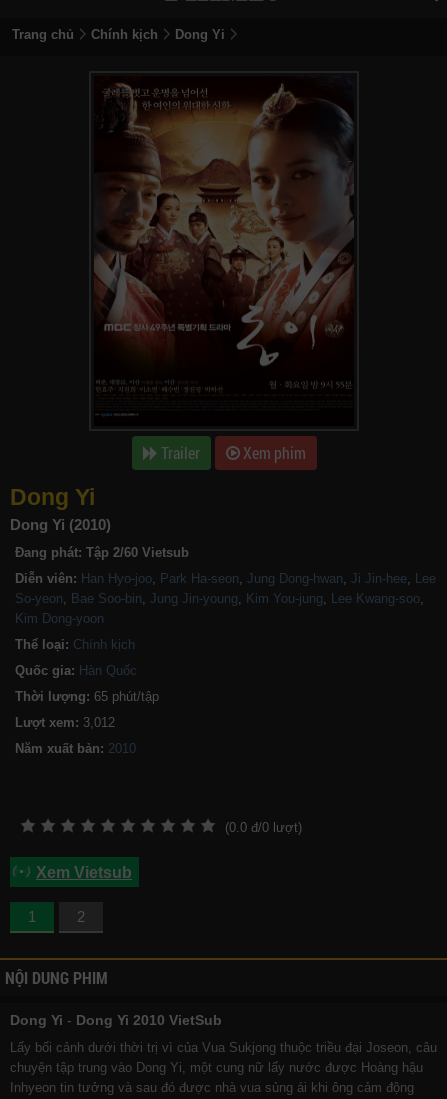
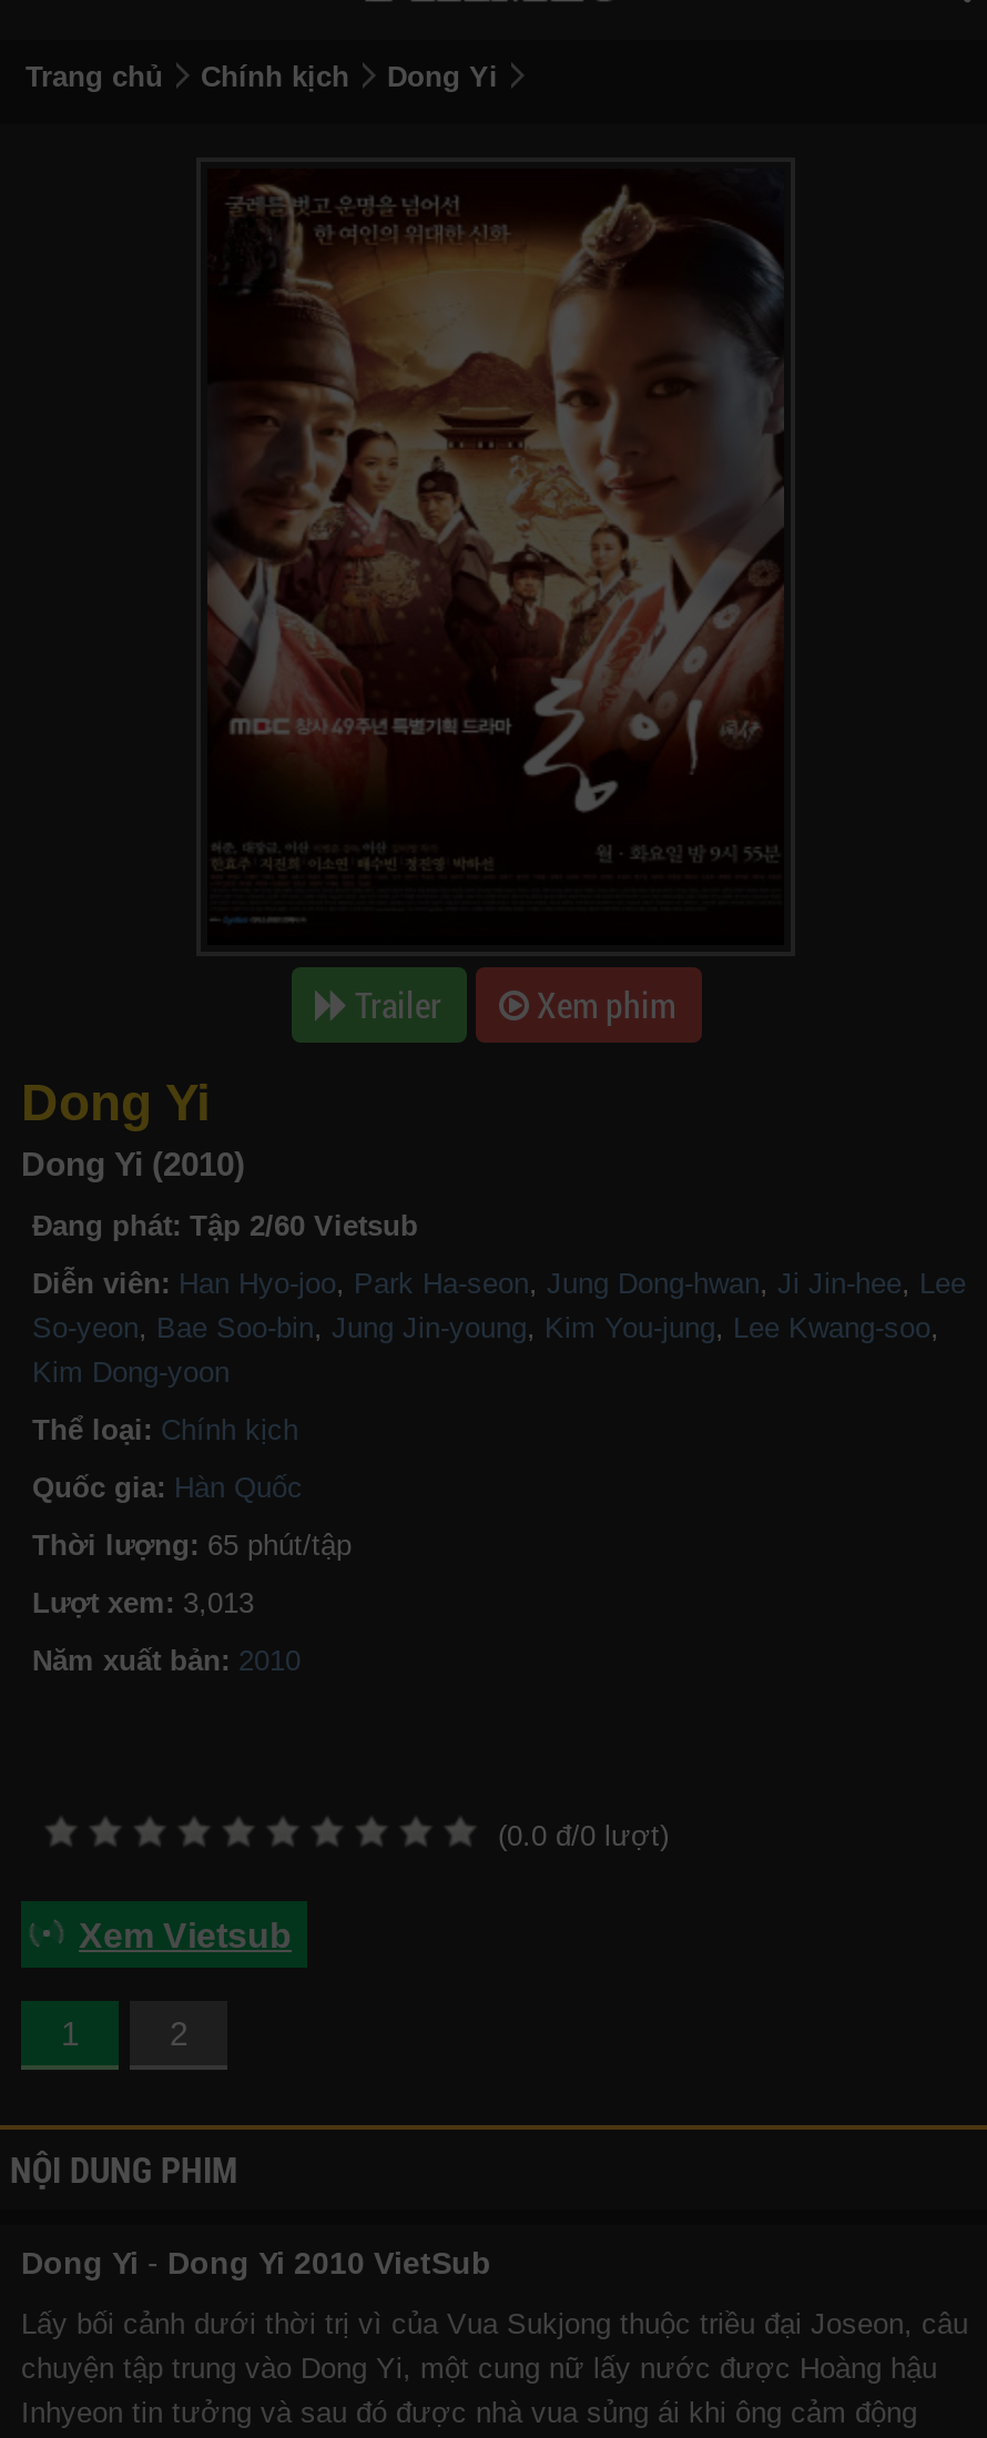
- Lượt xem: 3,012
+ Lượt xem: 3,013
